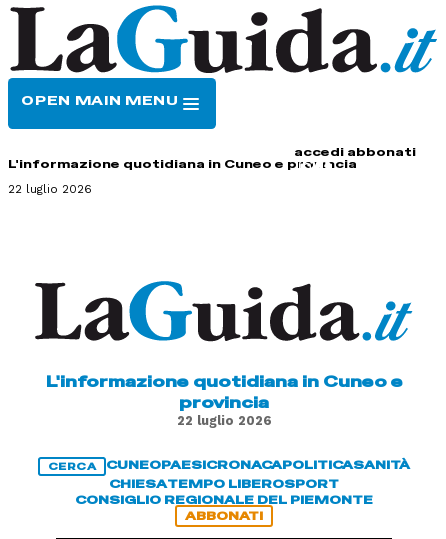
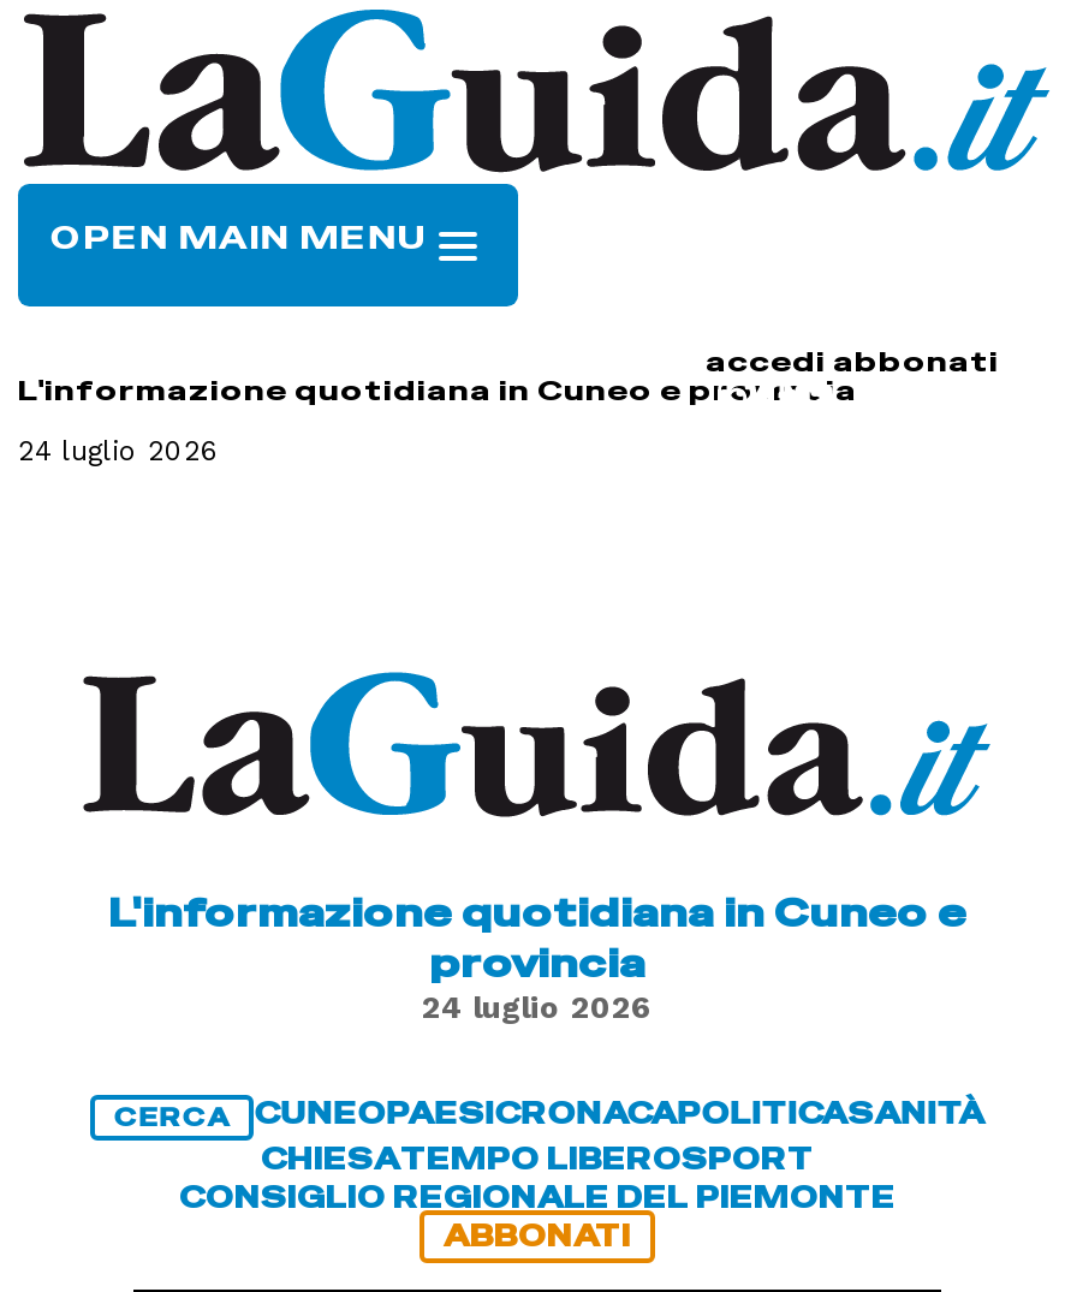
- 22 luglio 2026
+ 24 luglio 2026

- 22 luglio 2026
+ 24 luglio 2026
